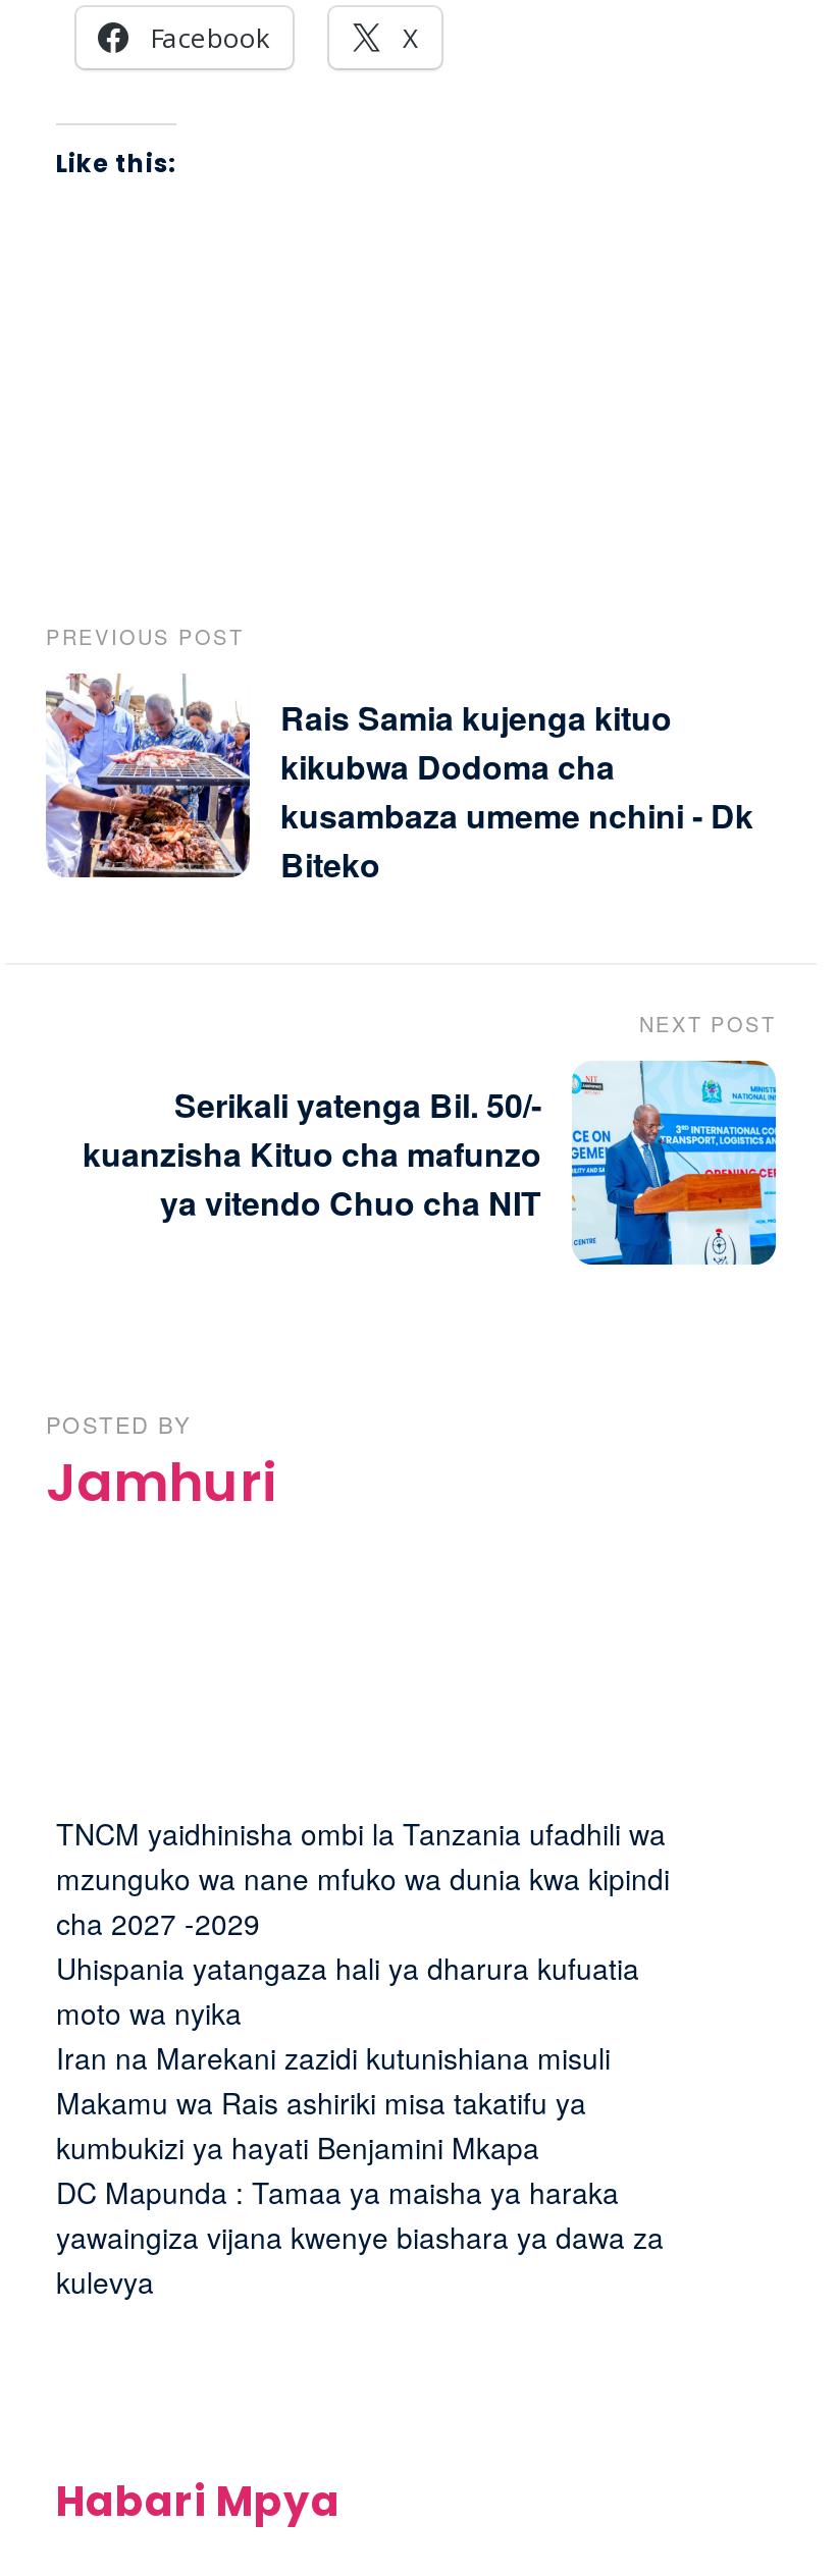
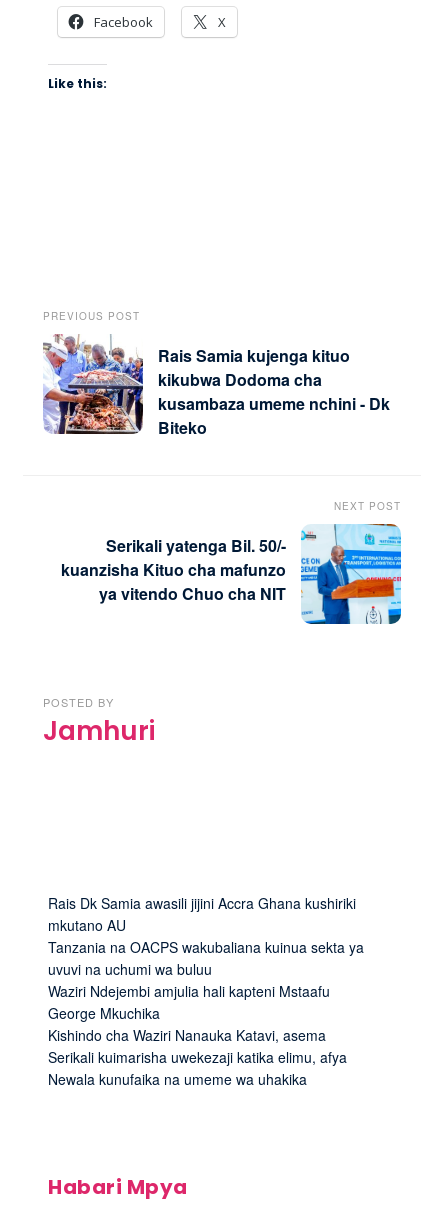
- TNCM yaidhinisha ombi la Tanzania ufadhili wa
- mzunguko wa nane mfuko wa dunia kwa kipindi
- cha 2027 -2029
- Uhispania yatangaza hali ya dharura kufuatia
- moto wa nyika
- Iran na Marekani zazidi kutunishiana misuli
- Makamu wa Rais ashiriki misa takatifu ya
- kumbukizi ya hayati Benjamini Mkapa
- DC Mapunda : Tamaa ya maisha ya haraka
- yawaingiza vijana kwenye biashara ya dawa za
- kulevya
+ Rais Dk Samia awasili jijini Accra Ghana kushiriki
+ mkutano AU
+ Tanzania na OACPS wakubaliana kuinua sekta ya
+ uvuvi na uchumi wa buluu
+ Waziri Ndejembi amjulia hali kapteni Mstaafu
+ George Mkuchika
+ Kishindo cha Waziri Nanauka Katavi, asema
+ Serikali kuimarisha uwekezaji katika elimu, afya
+ Newala kunufaika na umeme wa uhakika
